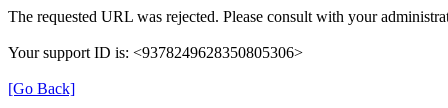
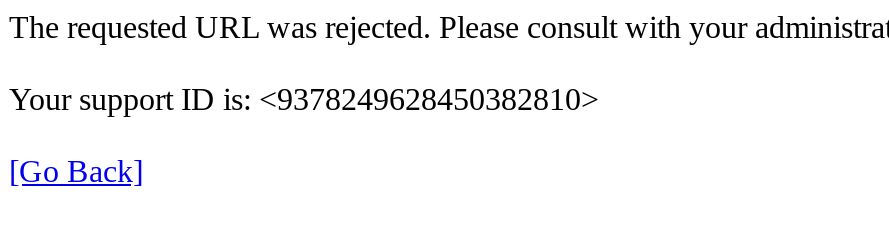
- Your support ID is: <9378249628350805306>
+ Your support ID is: <9378249628450382810>
